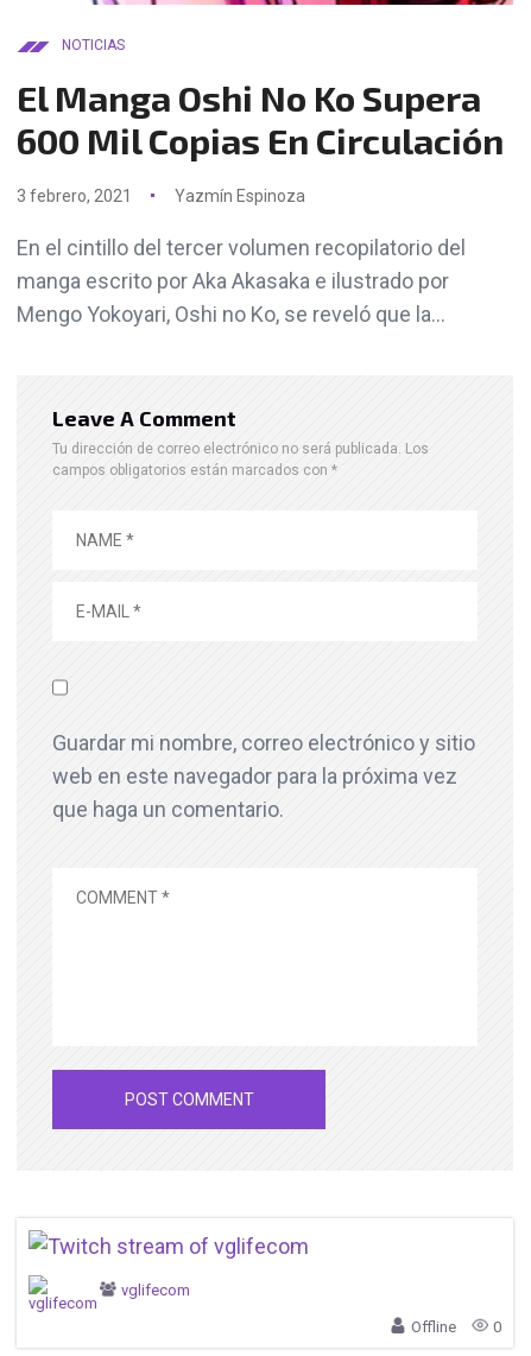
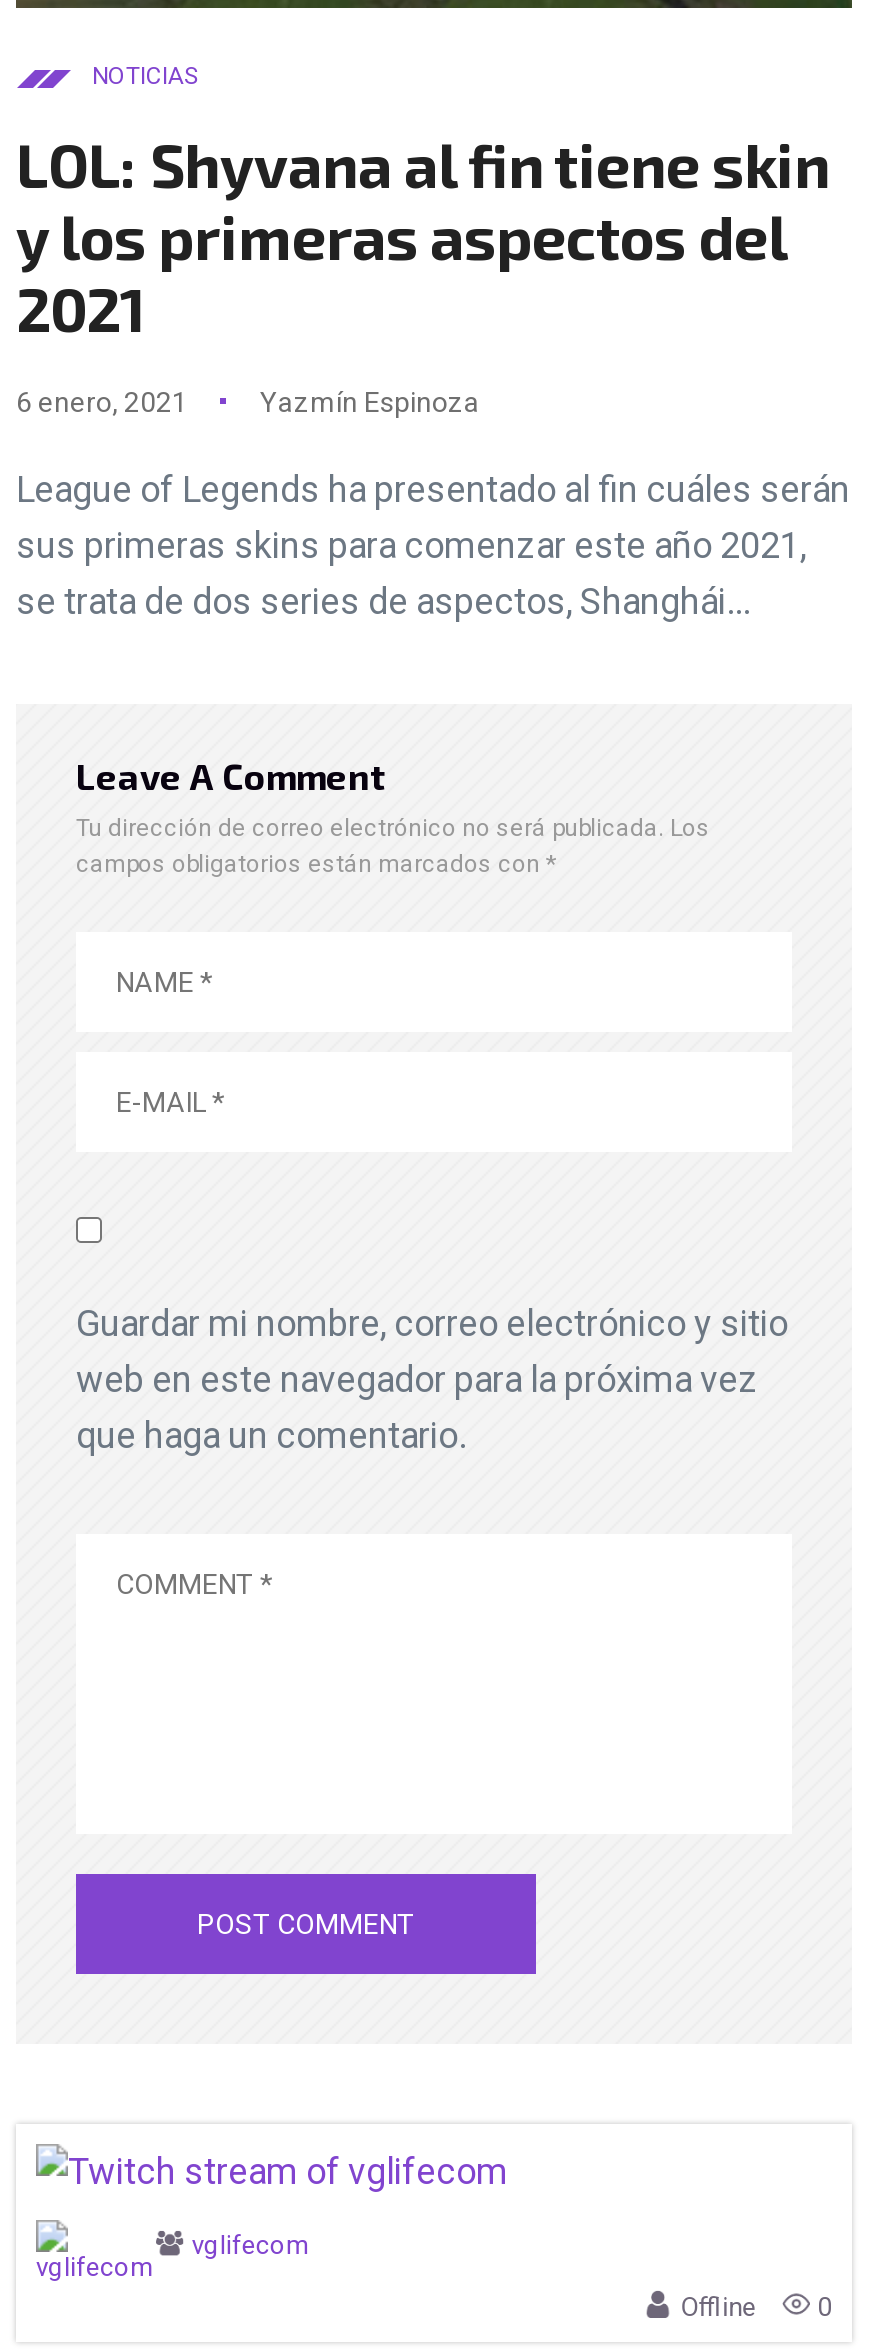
- El Manga Oshi No Ko Supera
- 600 Mil Copias En Circulación
+ LOL: Shyvana al fin tiene skin
+ y los primeras aspectos del
+ 2021

- 3 febrero, 2021
+ 6 enero, 2021

- En el cintillo del tercer volumen recopilatorio del
- manga escrito por Aka Akasaka e ilustrado por
- Mengo Yokoyari, Oshi no Ko, se reveló que la...
+ League of Legends ha presentado al fin cuáles serán
+ sus primeras skins para comenzar este año 2021,
+ se trata de dos series de aspectos, Shanghái...
